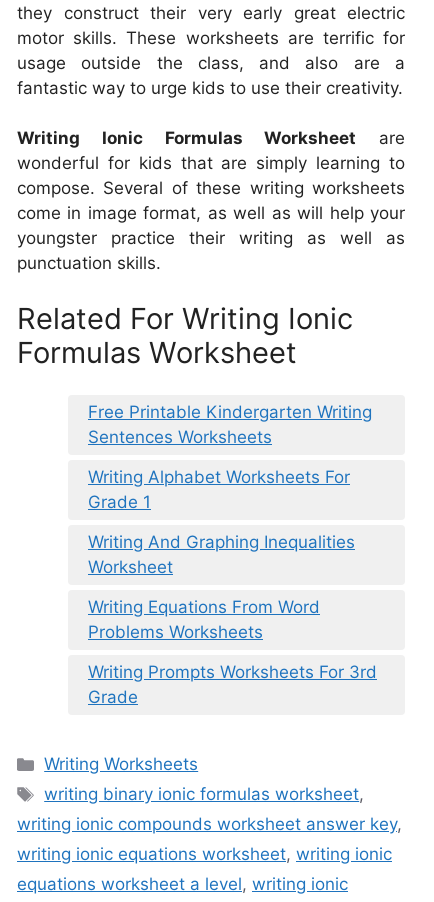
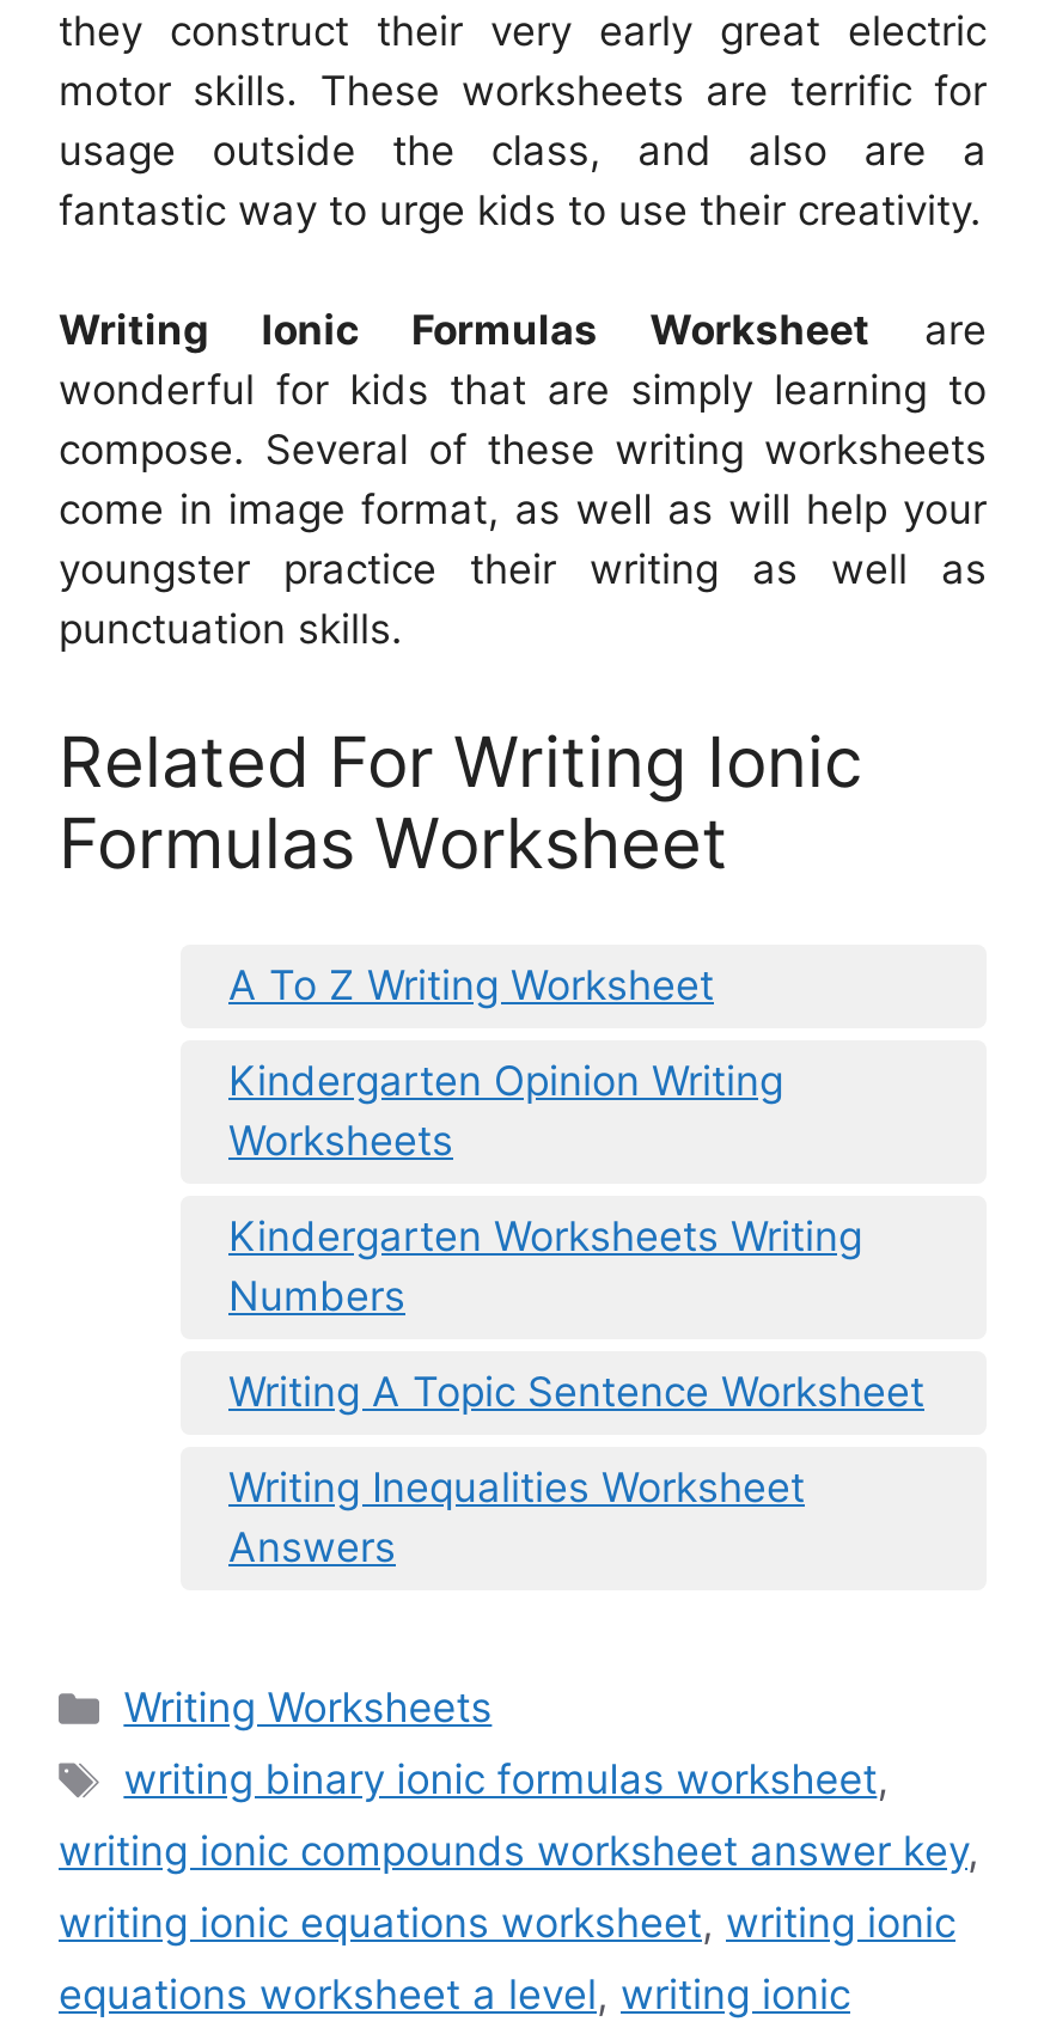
- Free Printable Kindergarten Writing
- Sentences Worksheets
+ A To Z Writing Worksheet

- Writing Alphabet Worksheets For
- Grade 1
+ Kindergarten Opinion Writing
+ Worksheets

- Writing And Graphing Inequalities
- Worksheet
+ Kindergarten Worksheets Writing
+ Numbers

- Writing Equations From Word
- Problems Worksheets
+ Writing A Topic Sentence Worksheet

- Writing Prompts Worksheets For 3rd
- Grade
+ Writing Inequalities Worksheet
+ Answers
